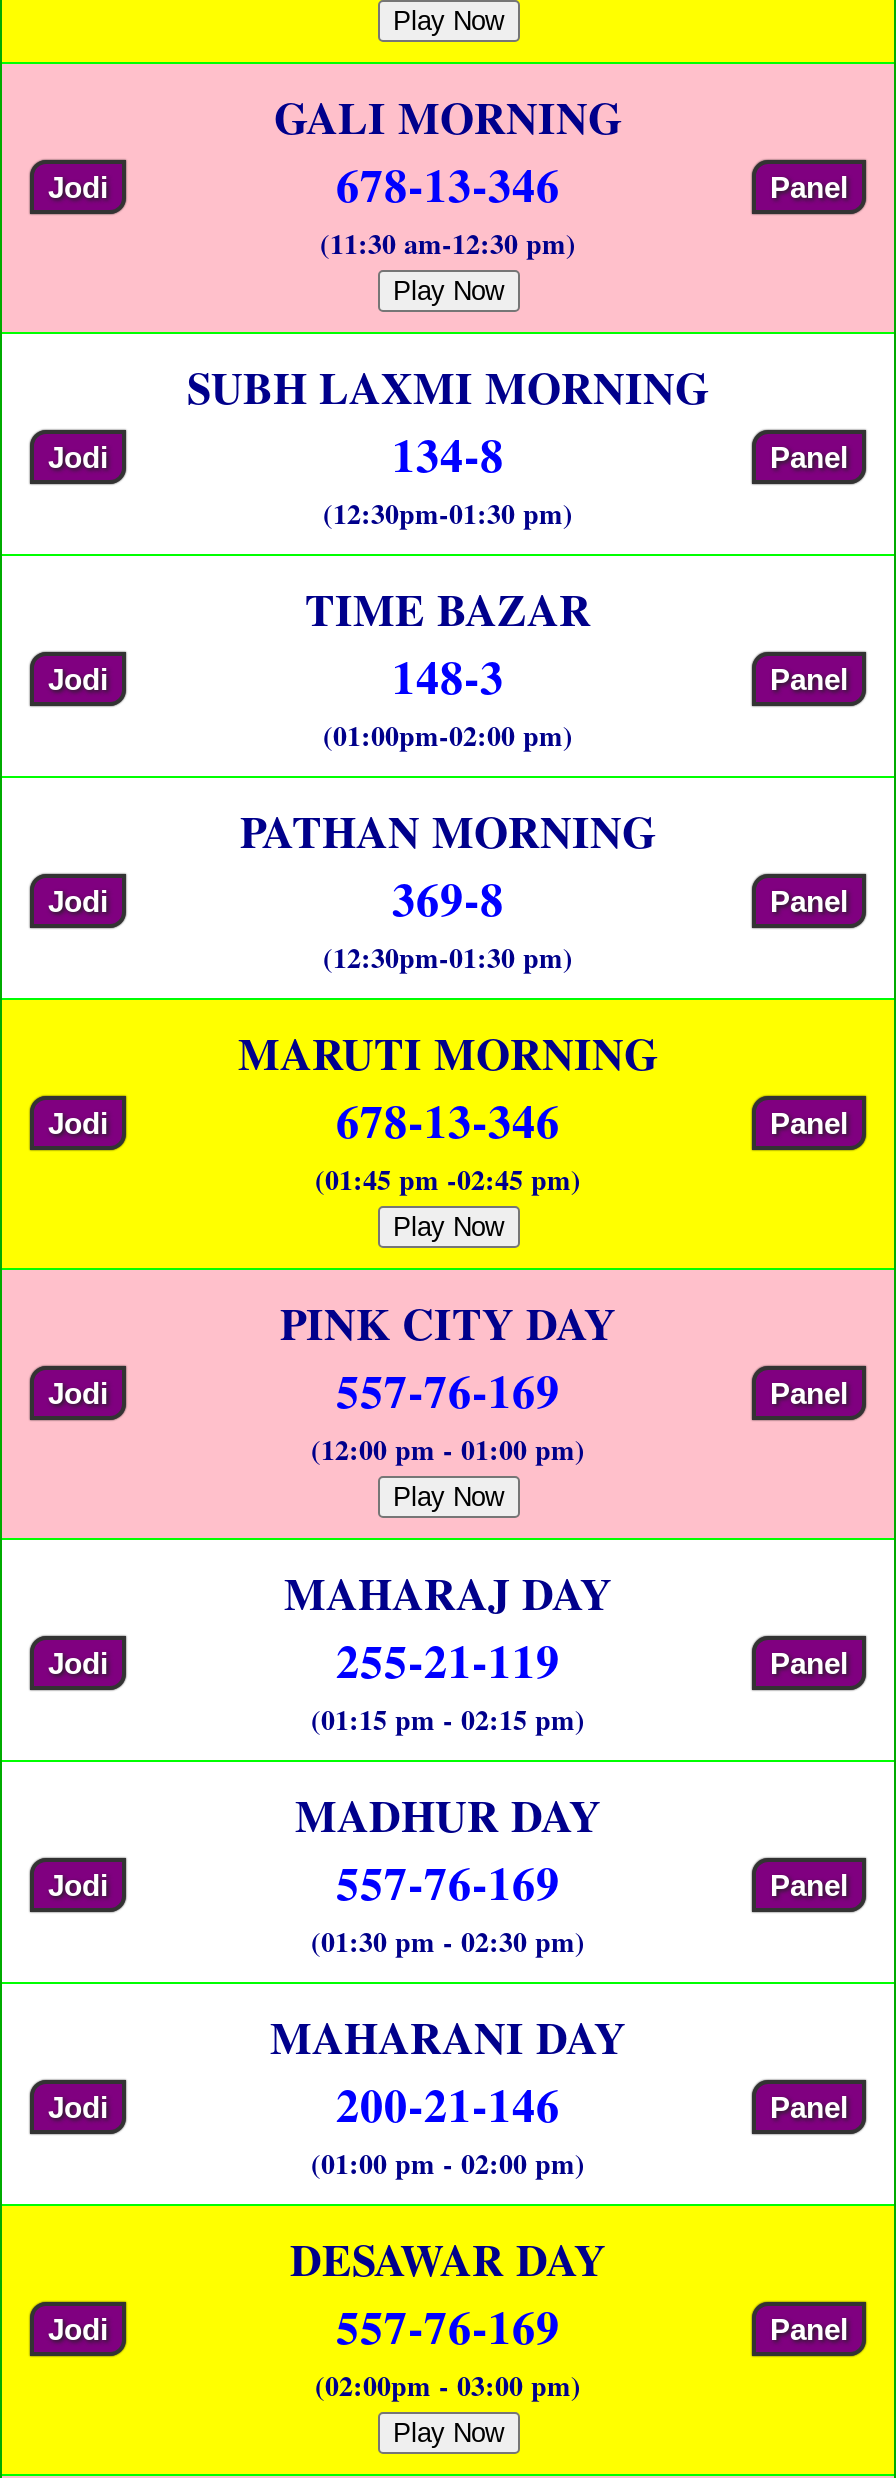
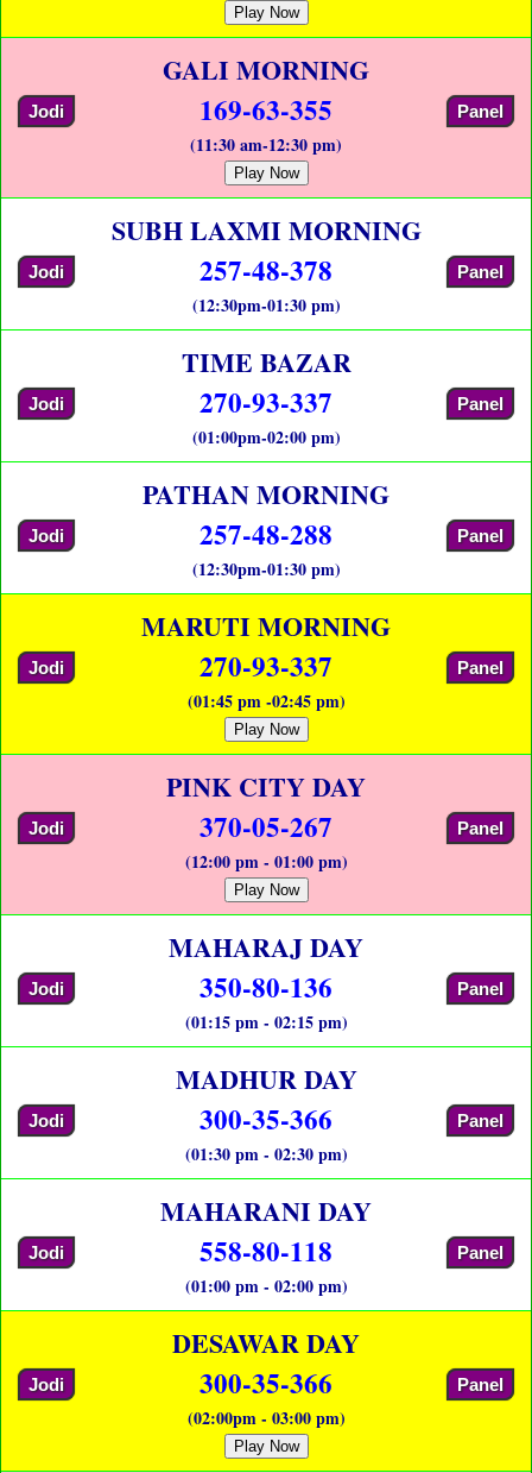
- 678-13-346
+ 169-63-355

- 134-8
+ 257-48-378

- 148-3
+ 270-93-337

- 369-8
+ 257-48-288

- 678-13-346
+ 270-93-337

- 557-76-169
+ 370-05-267

- 255-21-119
+ 350-80-136

- 557-76-169
+ 300-35-366

- 200-21-146
+ 558-80-118

- 557-76-169
+ 300-35-366
